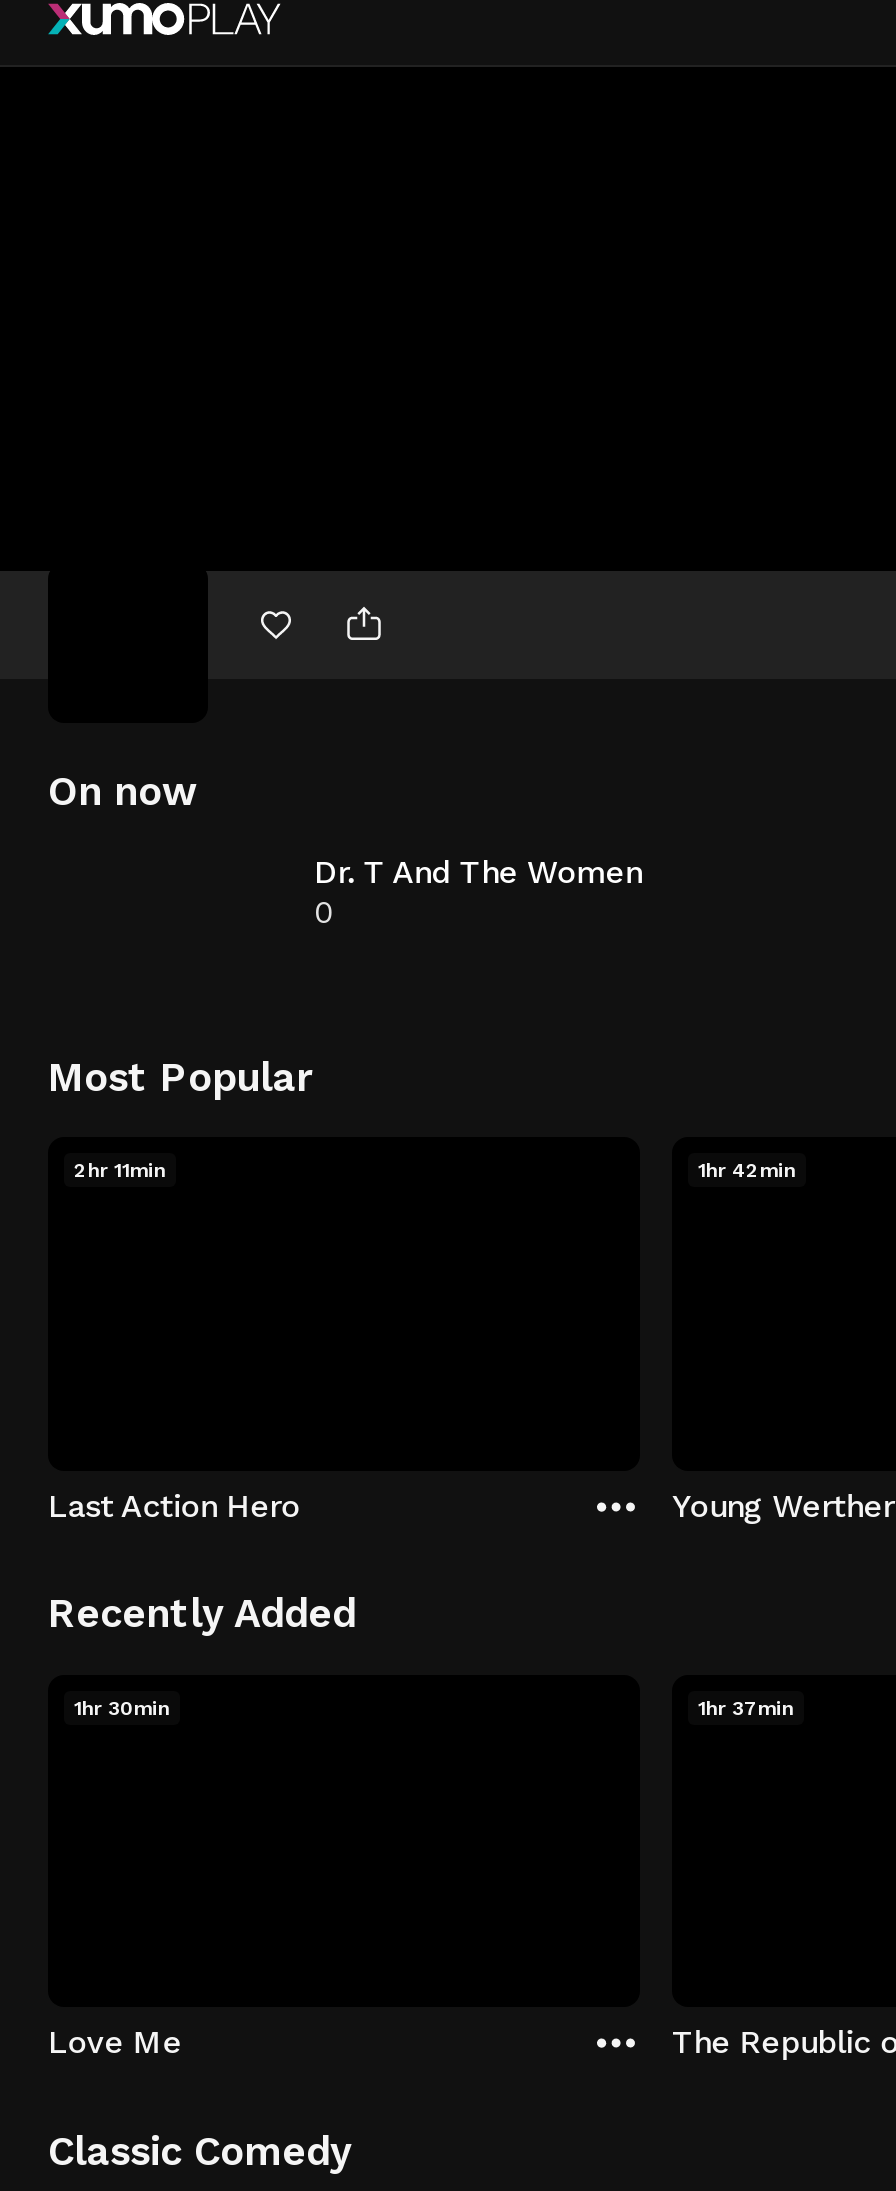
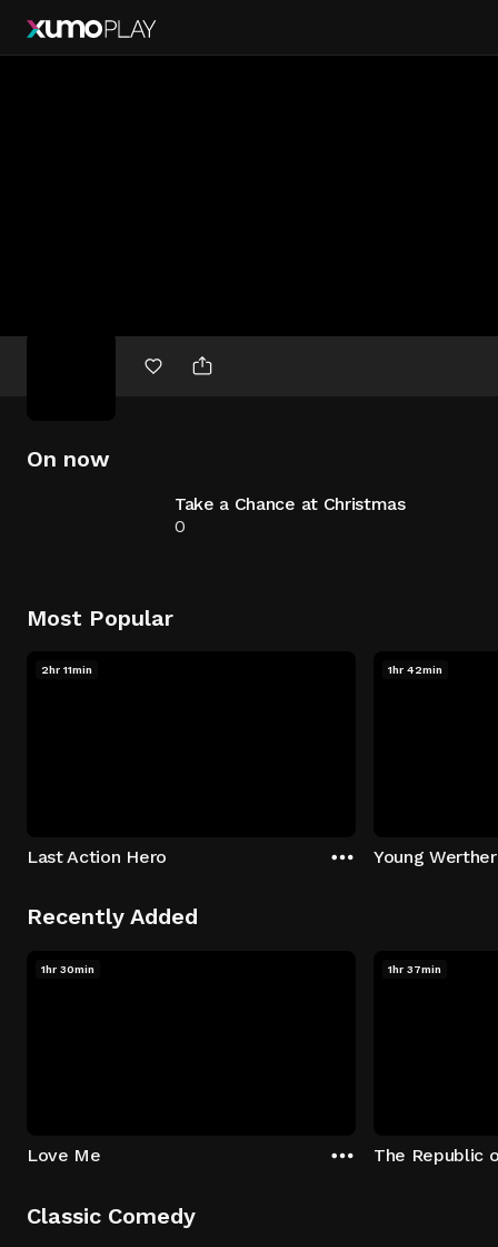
- Dr. T And The Women
+ Take a Chance at Christmas
